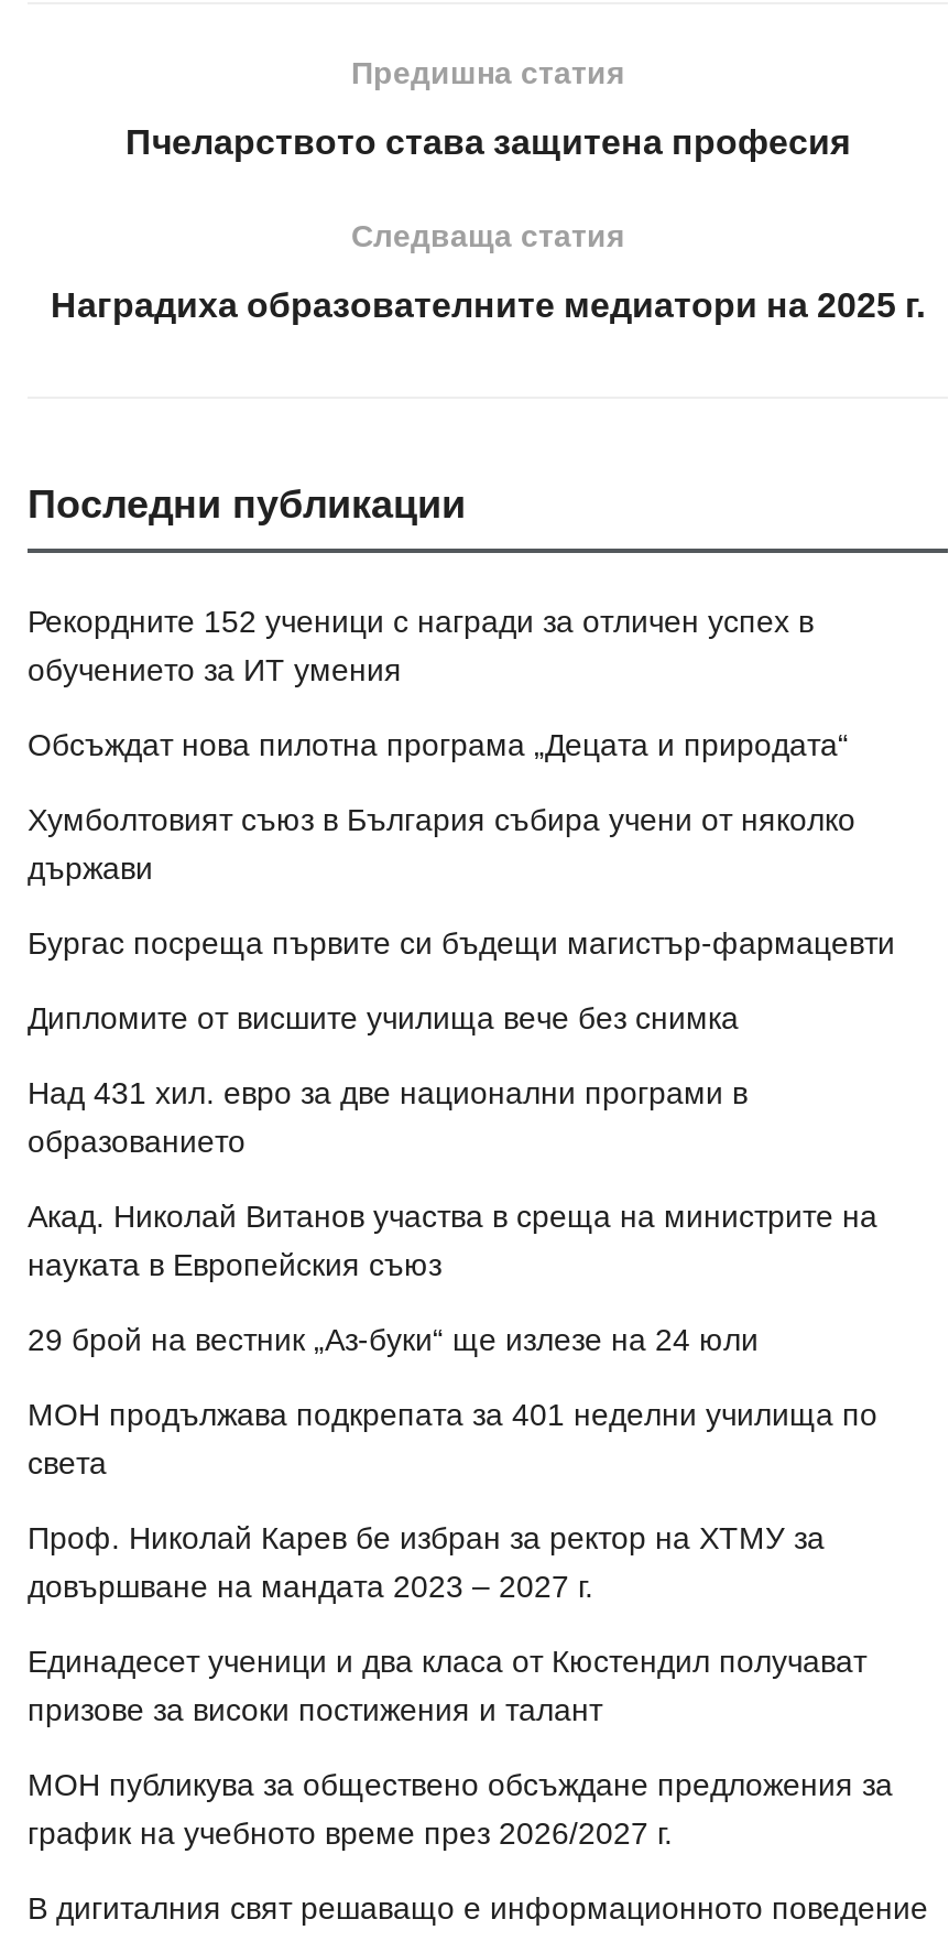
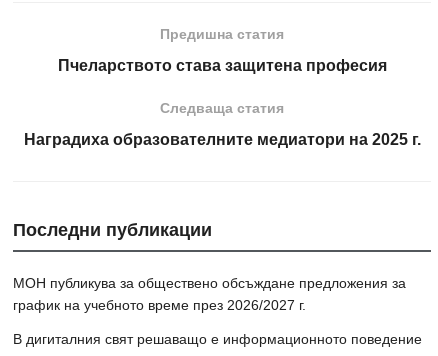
- Рекордните 152 ученици с награди за отличен успех в
- обучението за ИТ умения
- Обсъждат нова пилотна програма „Децата и природата“
- Хумболтовият съюз в България събира учени от няколко
- държави
- Бургас посреща първите си бъдещи магистър-фармацевти
- Дипломите от висшите училища вече без снимка
- Над 431 хил. евро за две национални програми в
- образованието
- Акад. Николай Витанов участва в среща на министрите на
- науката в Европейския съюз
- 29 брой на вестник „Аз-буки“ ще излезе на 24 юли
- МОН продължава подкрепата за 401 неделни училища по
- света
- Проф. Николай Карев бе избран за ректор на ХТМУ за
- довършване на мандата 2023 – 2027 г.
- Единадесет ученици и два класа от Кюстендил получават
- призове за високи постижения и талант
